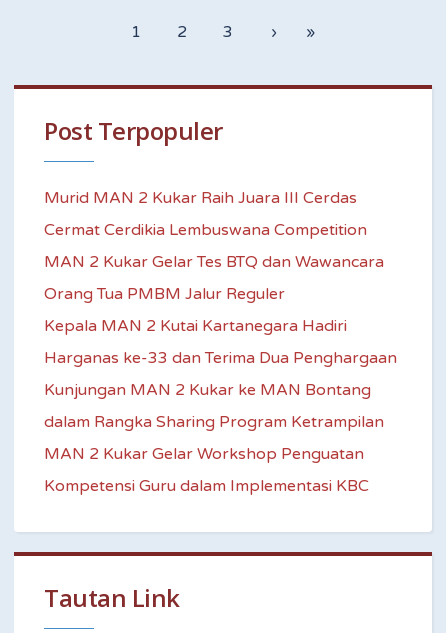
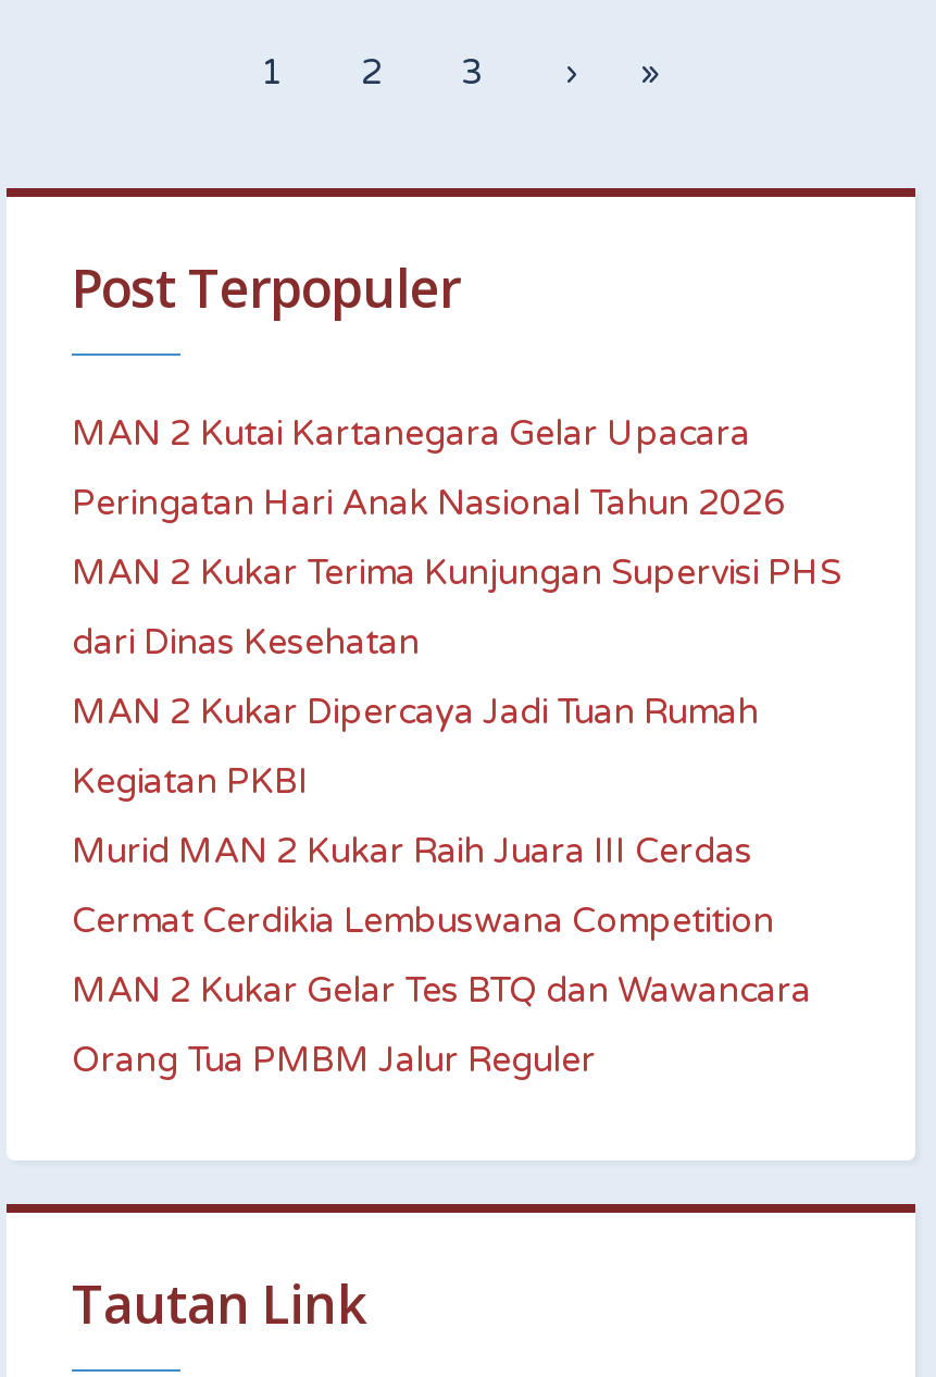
+ MAN 2 Kutai Kartanegara Gelar Upacara
+ Peringatan Hari Anak Nasional Tahun 2026
+ MAN 2 Kukar Terima Kunjungan Supervisi PHS
+ dari Dinas Kesehatan
+ MAN 2 Kukar Dipercaya Jadi Tuan Rumah
+ Kegiatan PKBI

moved down: Murid MAN 2 Kukar Raih Juara III Cerdas | Cermat Cerdikia Lembuswana Competition | MAN 2 Kukar Gelar Tes BTQ dan Wawancara | Orang Tua PMBM Jalur Reguler

- Kepala MAN 2 Kutai Kartanegara Hadiri
- Harganas ke-33 dan Terima Dua Penghargaan
- Kunjungan MAN 2 Kukar ke MAN Bontang
- dalam Rangka Sharing Program Ketrampilan
- MAN 2 Kukar Gelar Workshop Penguatan
- Kompetensi Guru dalam Implementasi KBC
